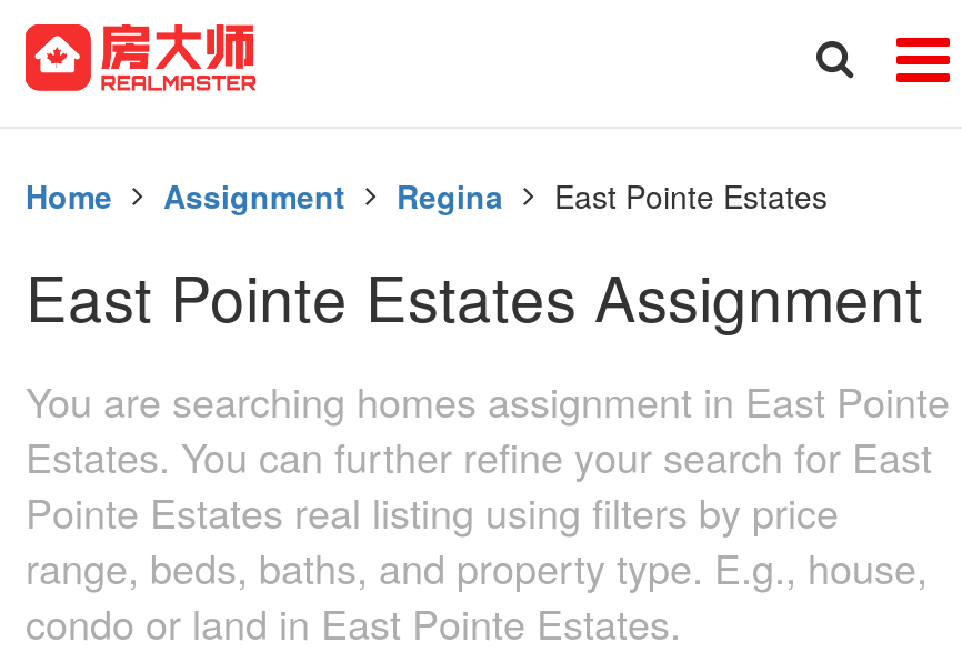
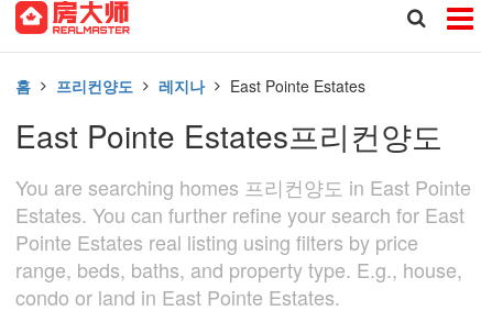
- Home
- Assignment
- Regina
+ 홈
+ 프리컨양도
+ 레지나

- East Pointe Estates Assignment
- You are searching homes assignment in East Pointe
+ East Pointe Estates프리컨양도
+ You are searching homes 프리컨양도 in East Pointe
